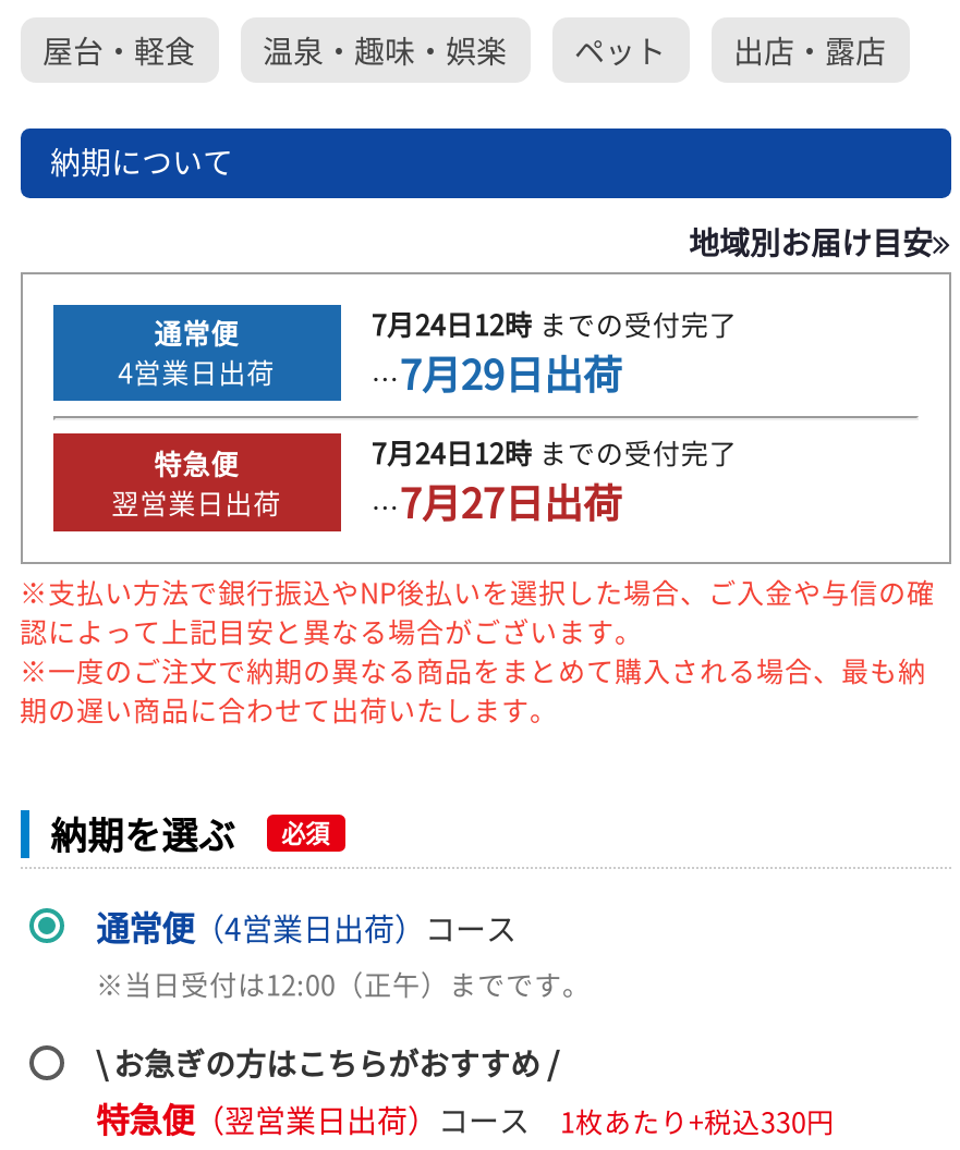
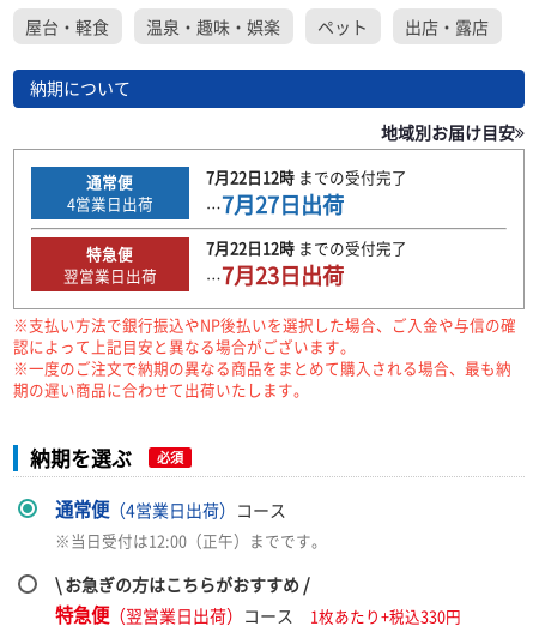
- 7月24日12時までの受付完了
+ 7月22日12時までの受付完了

- …7月29日出荷
+ …7月27日出荷

- 7月24日12時までの受付完了
+ 7月22日12時までの受付完了

- …7月27日出荷
+ …7月23日出荷
